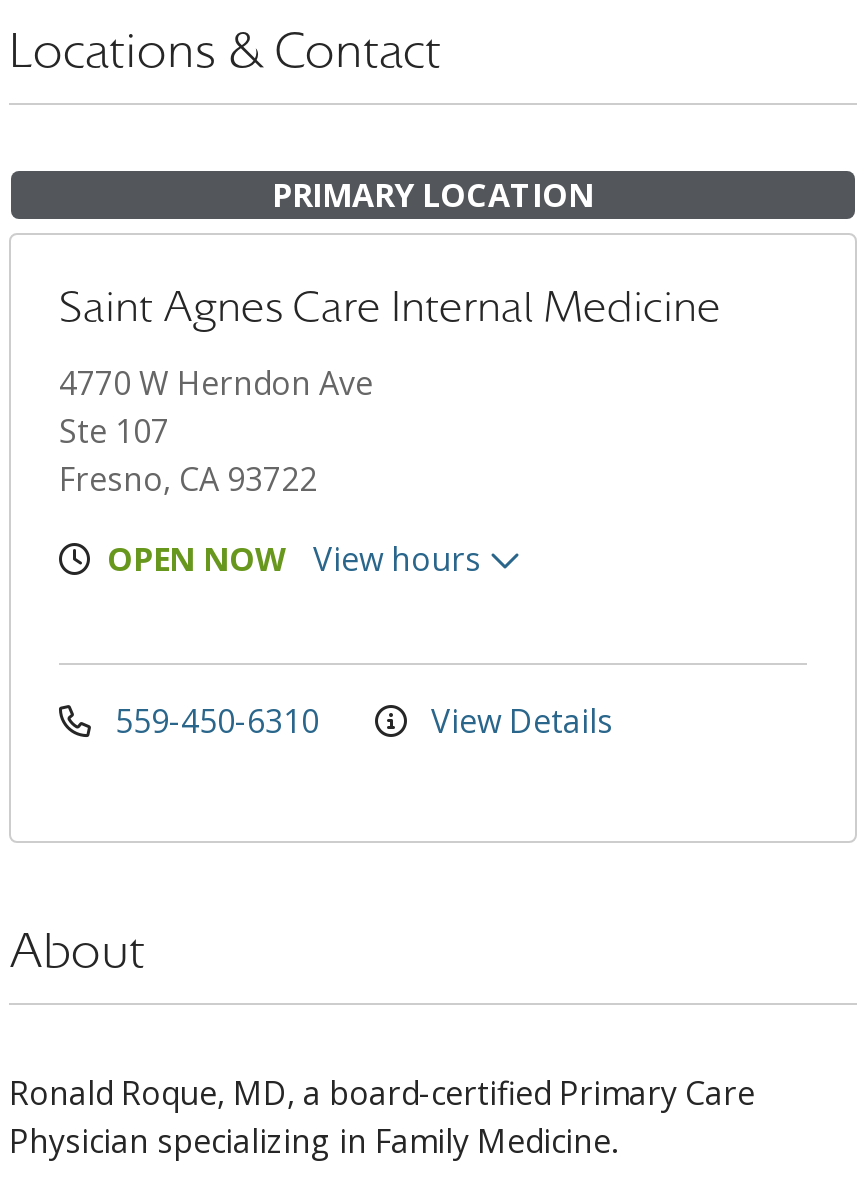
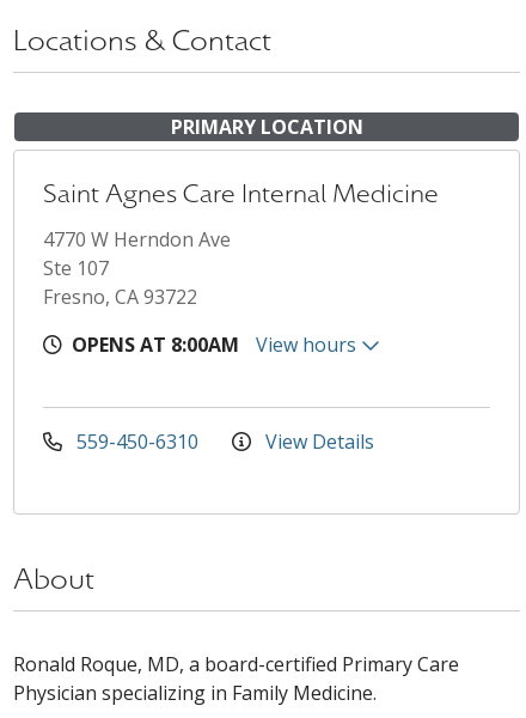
- OPEN NOW
+ OPENS AT 8:00AM
